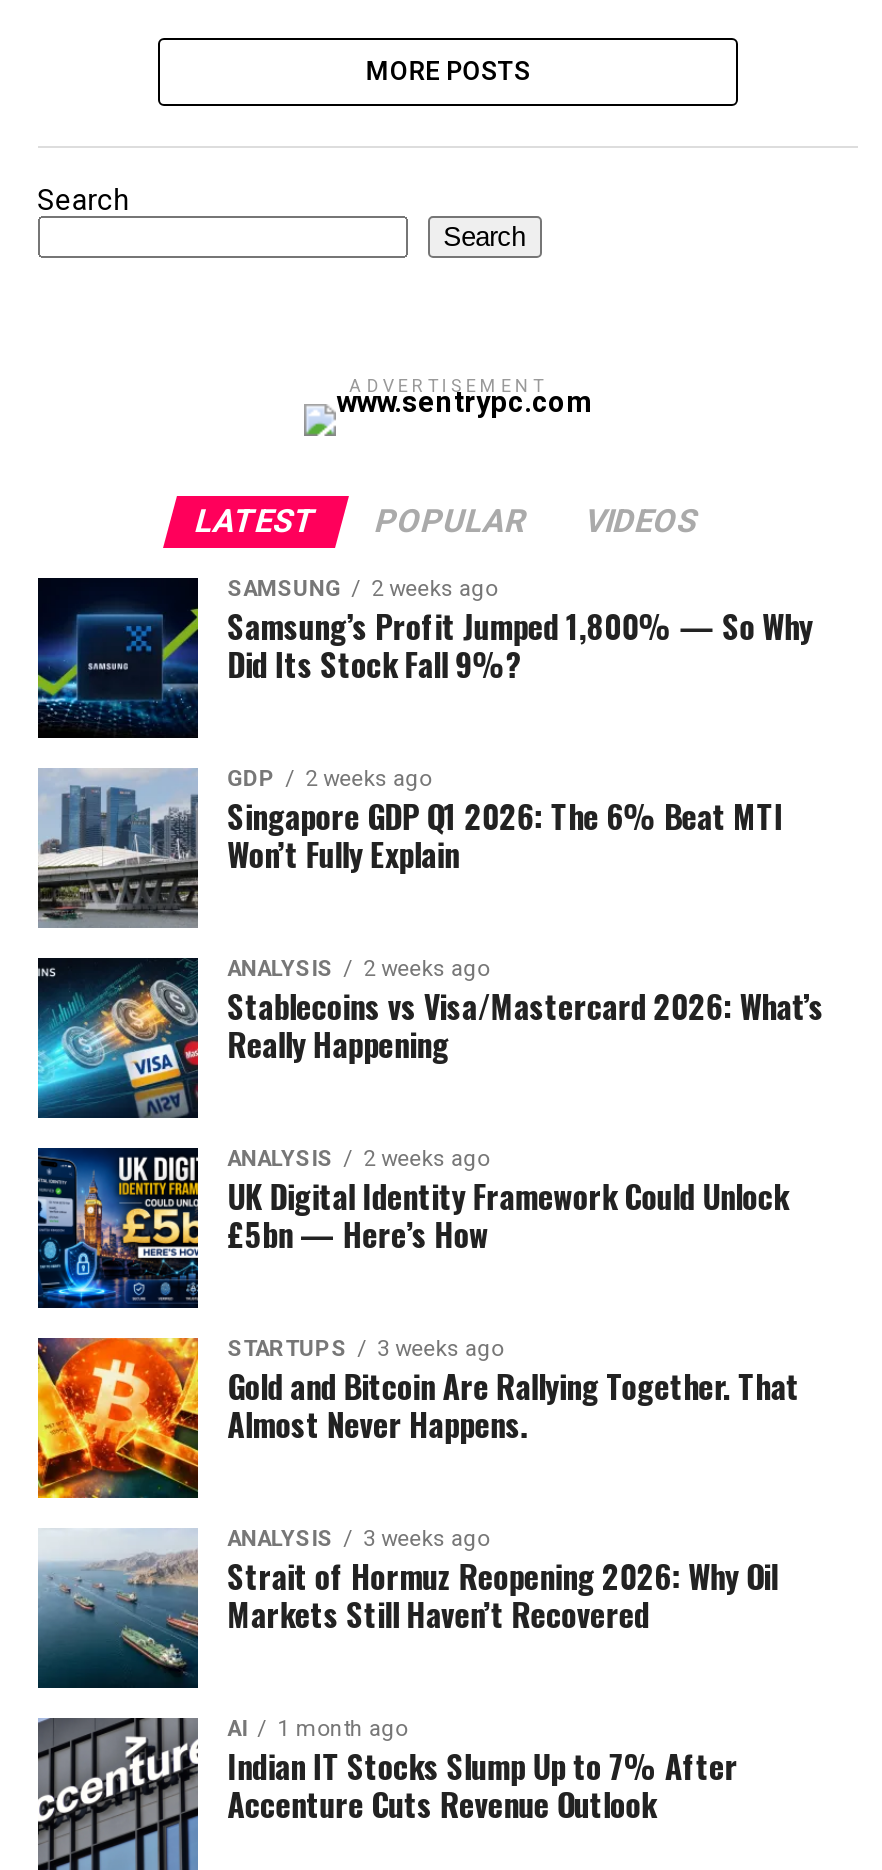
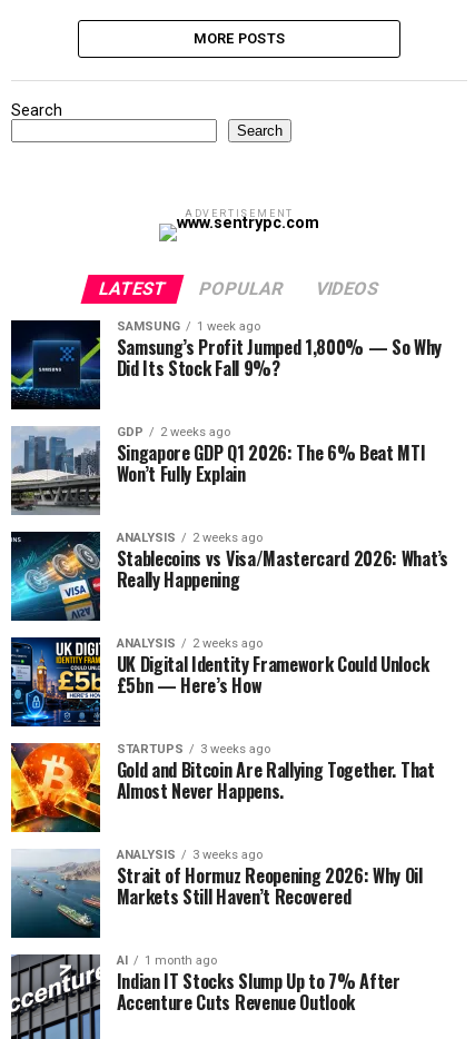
- SAMSUNG 2 weeks ago
+ SAMSUNG 1 week ago
